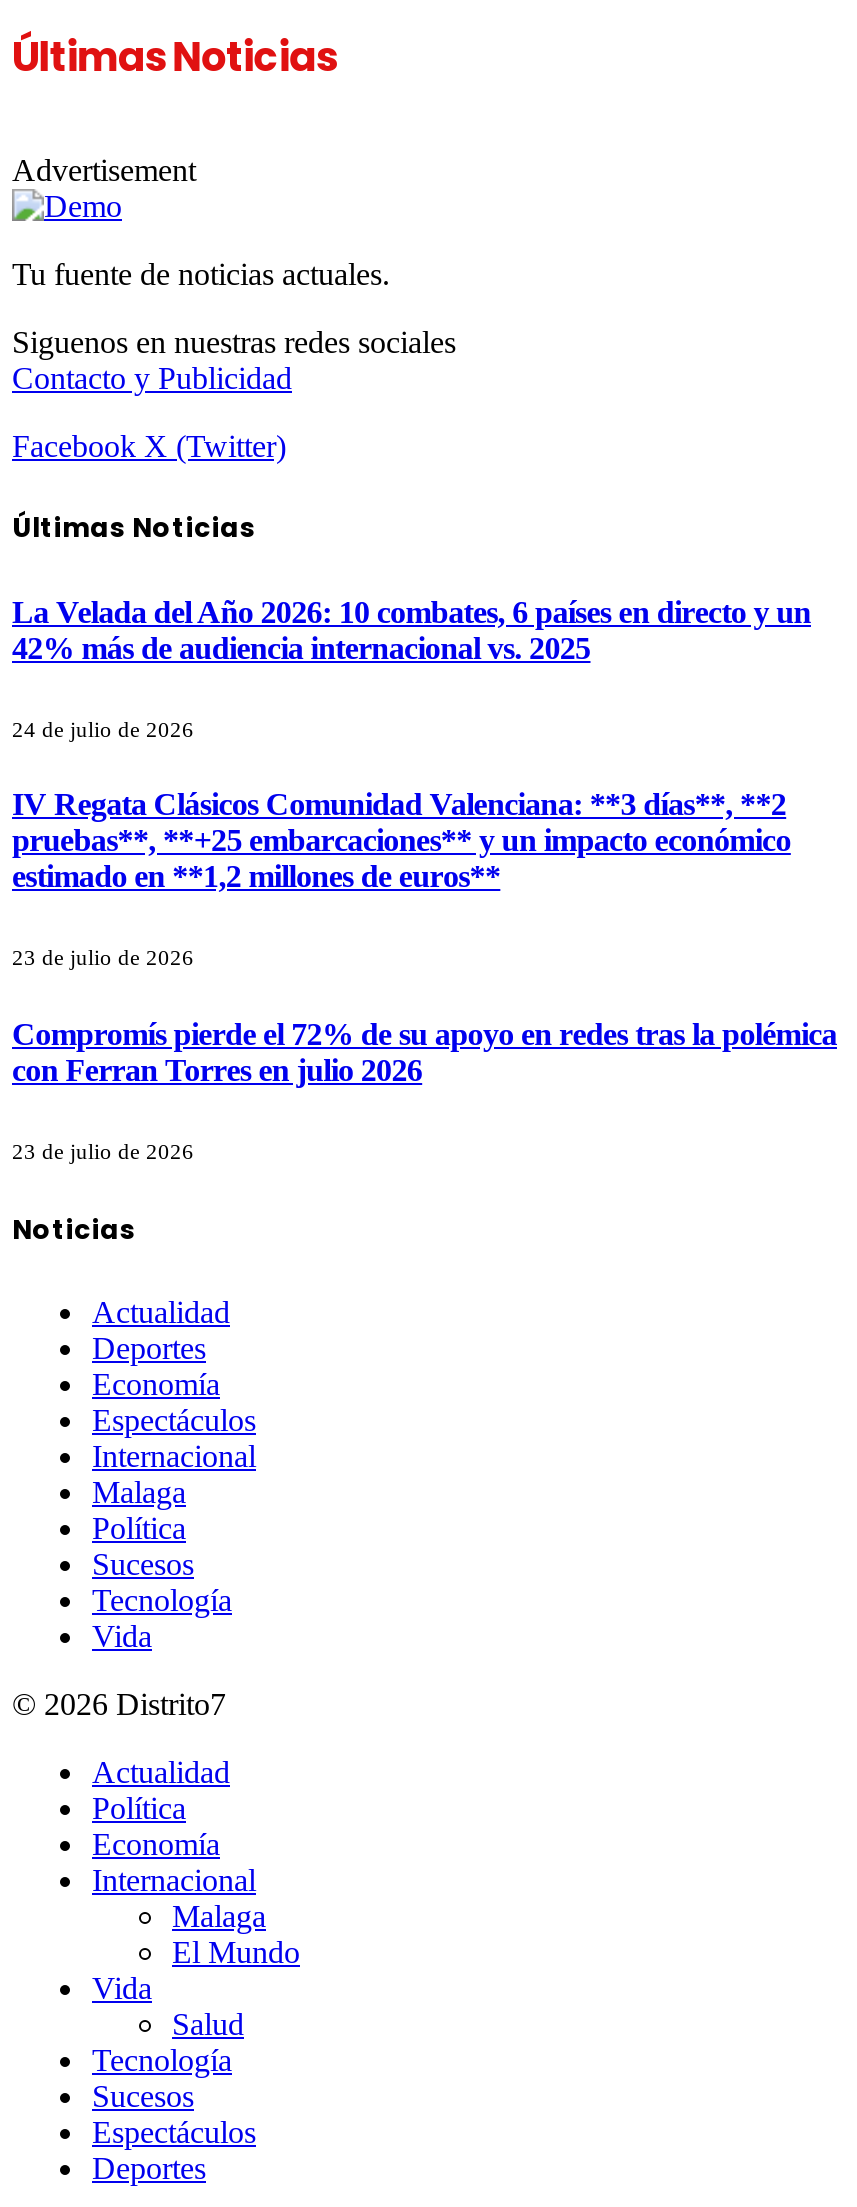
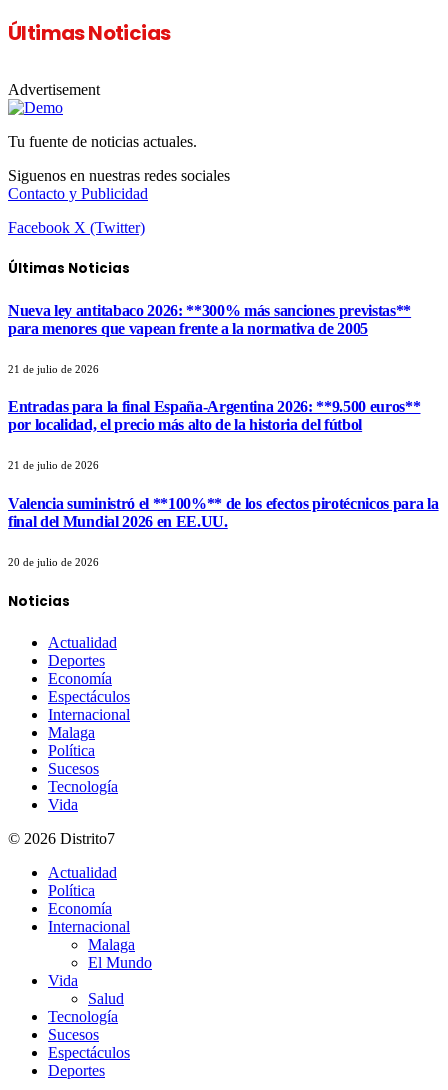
- La Velada del Año 2026: 10 combates, 6 países en directo y un
- 42% más de audiencia internacional vs. 2025
+ Nueva ley antitabaco 2026: **300% más sanciones previstas**
+ para menores que vapean frente a la normativa de 2005

- 24 de julio de 2026
+ 21 de julio de 2026

- IV Regata Clásicos Comunidad Valenciana: **3 días**, **2
- pruebas**, **+25 embarcaciones** y un impacto económico
- estimado en **1,2 millones de euros**
+ Entradas para la final España-Argentina 2026: **9.500 euros**
+ por localidad, el precio más alto de la historia del fútbol

- 23 de julio de 2026
+ 21 de julio de 2026

- Compromís pierde el 72% de su apoyo en redes tras la polémica
- con Ferran Torres en julio 2026
+ Valencia suministró el **100%** de los efectos pirotécnicos para la
+ final del Mundial 2026 en EE.UU.

- 23 de julio de 2026
+ 20 de julio de 2026
